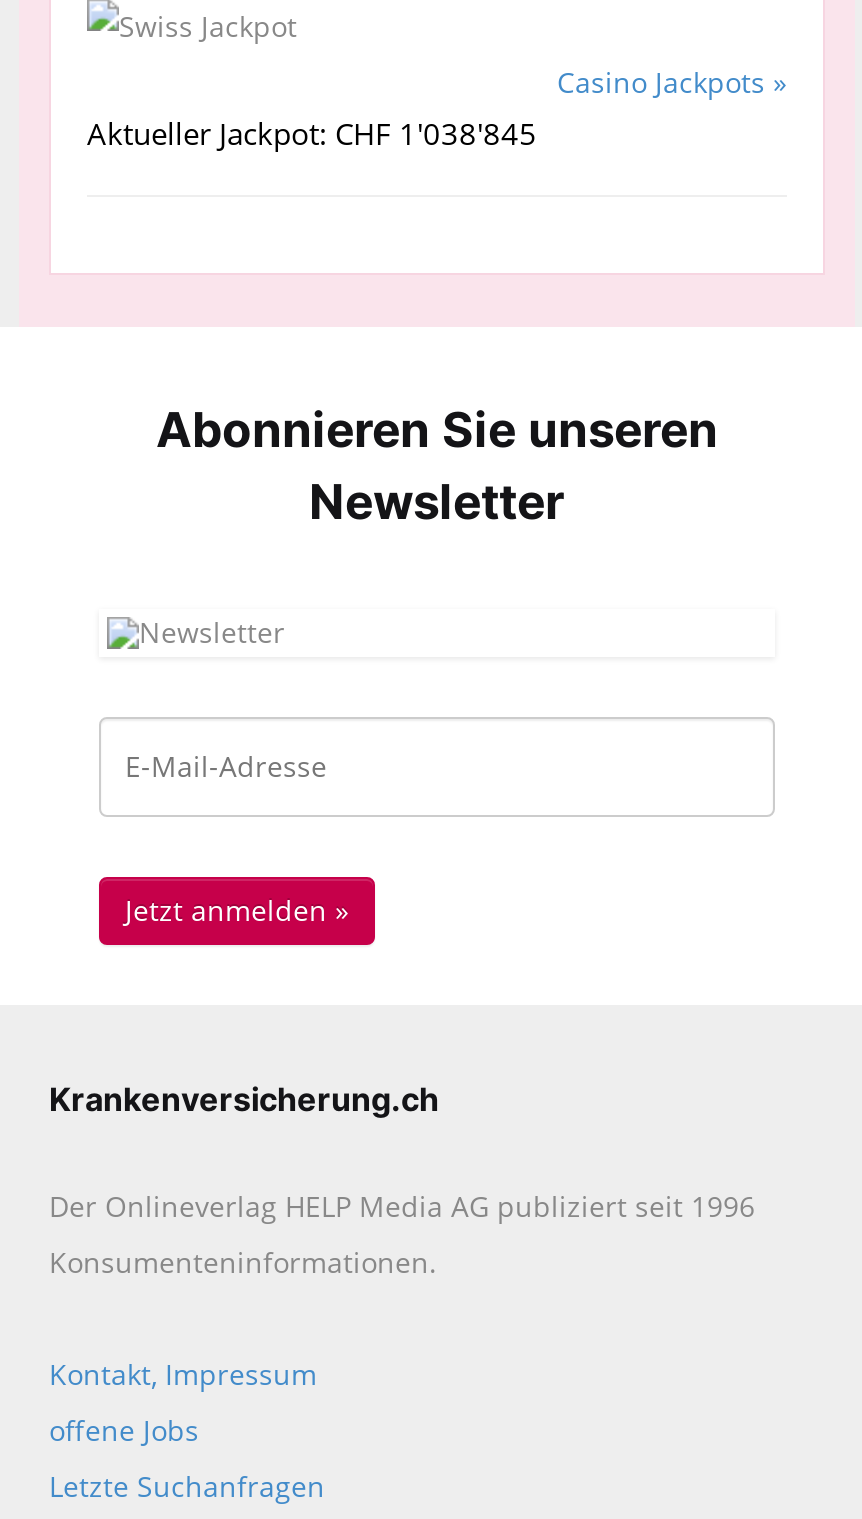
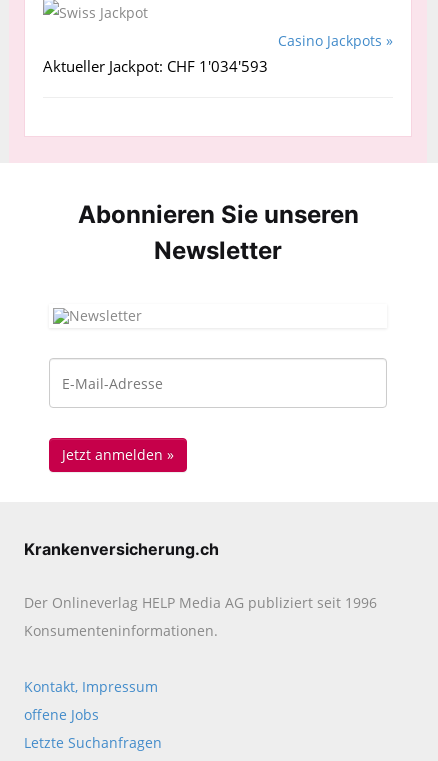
- Aktueller Jackpot: CHF 1'038'845
+ Aktueller Jackpot: CHF 1'034'593
